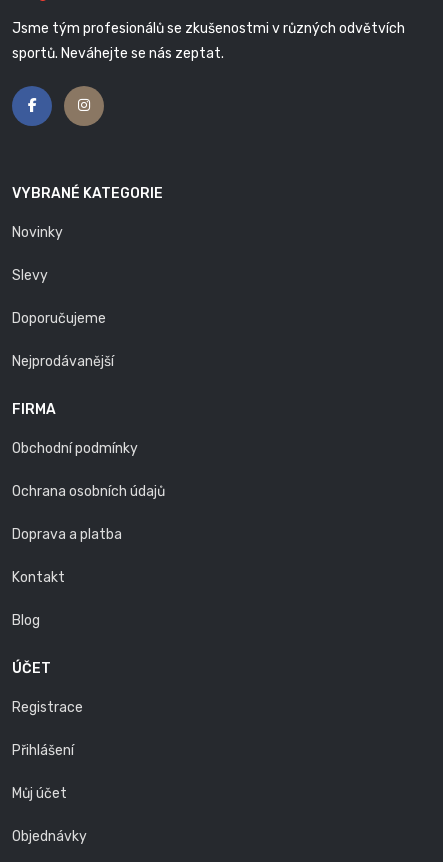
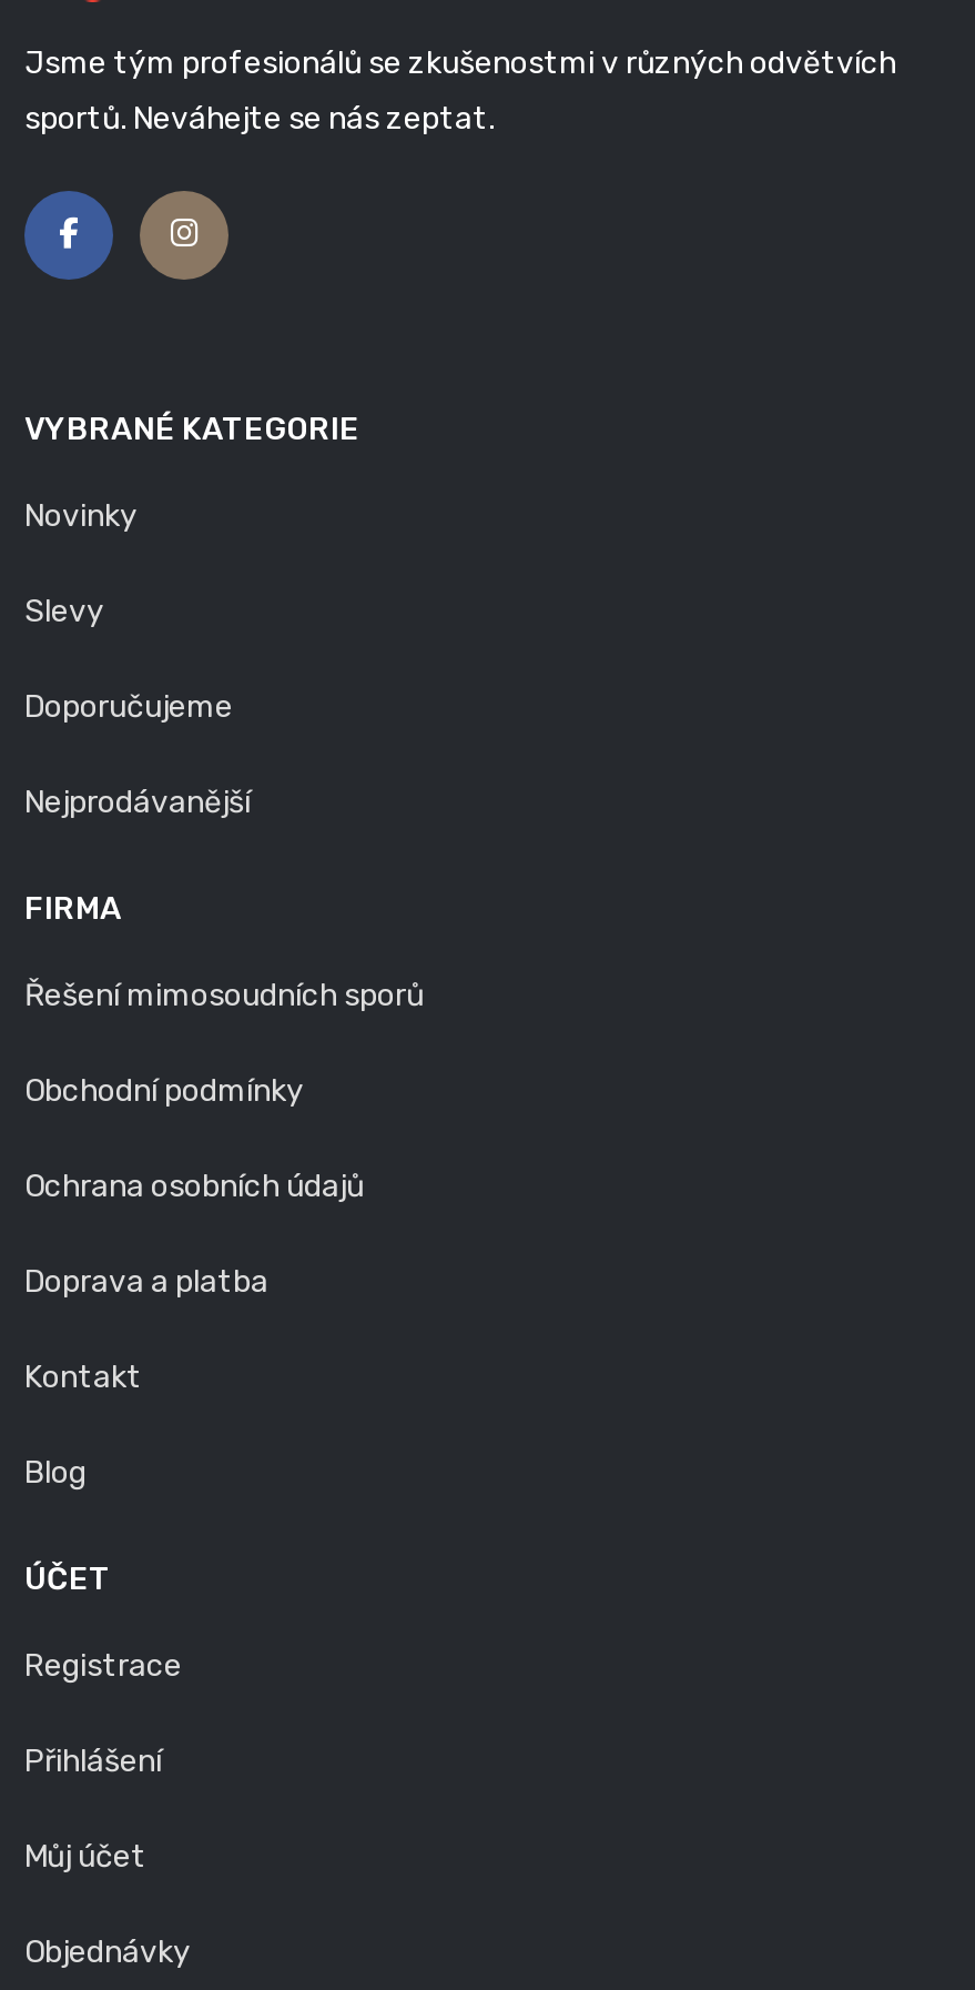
+ Řešení mimosoudních sporů
